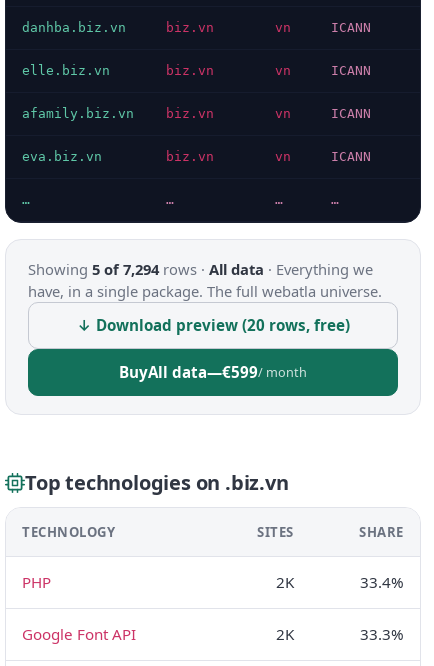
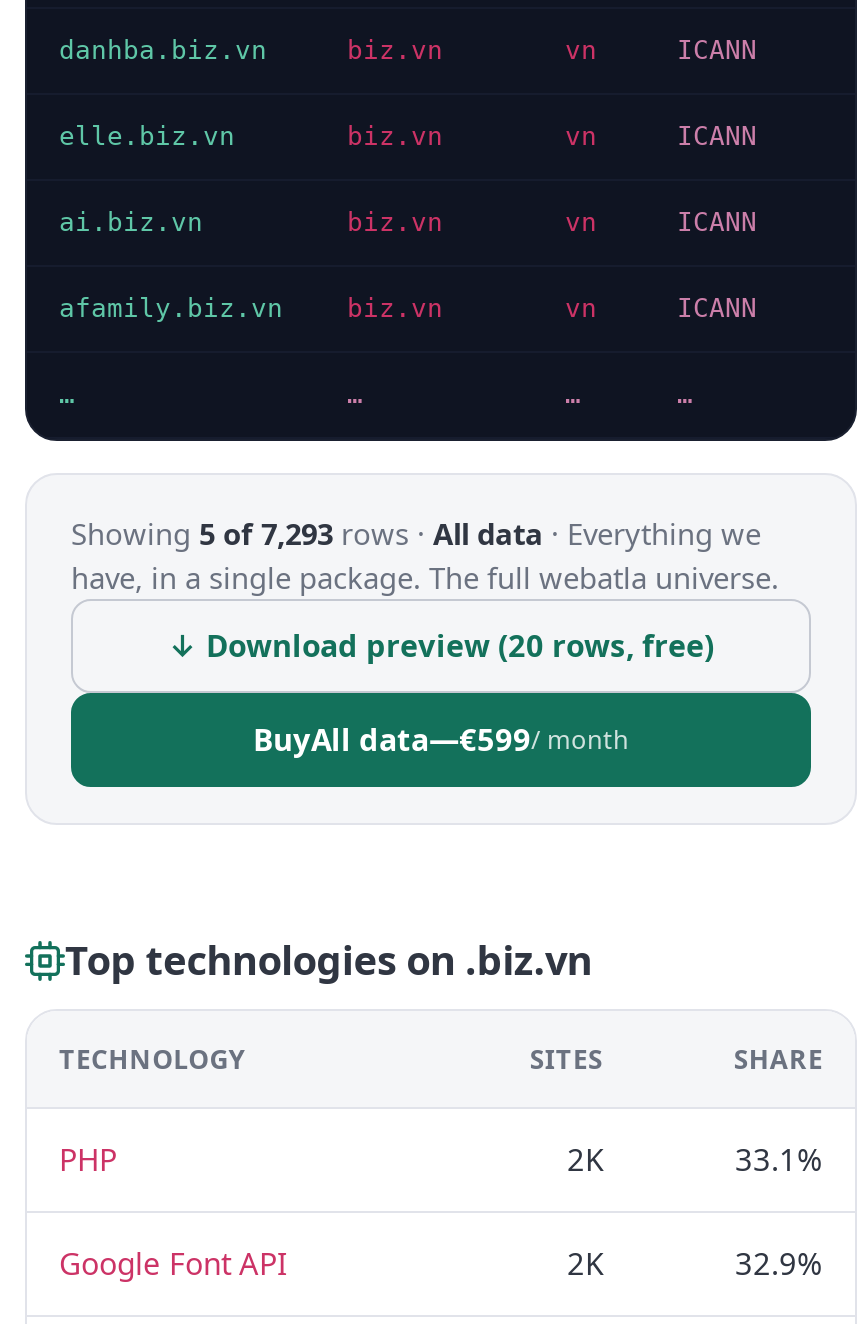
moved down: afamily.biz.vn

+ ai.biz.vn

- eva.biz.vn

- Showing 5 of 7,294 rows · All data · Everything we
+ Showing 5 of 7,293 rows · All data · Everything we

- 33.4%
+ 33.1%

- 33.3%
+ 32.9%
